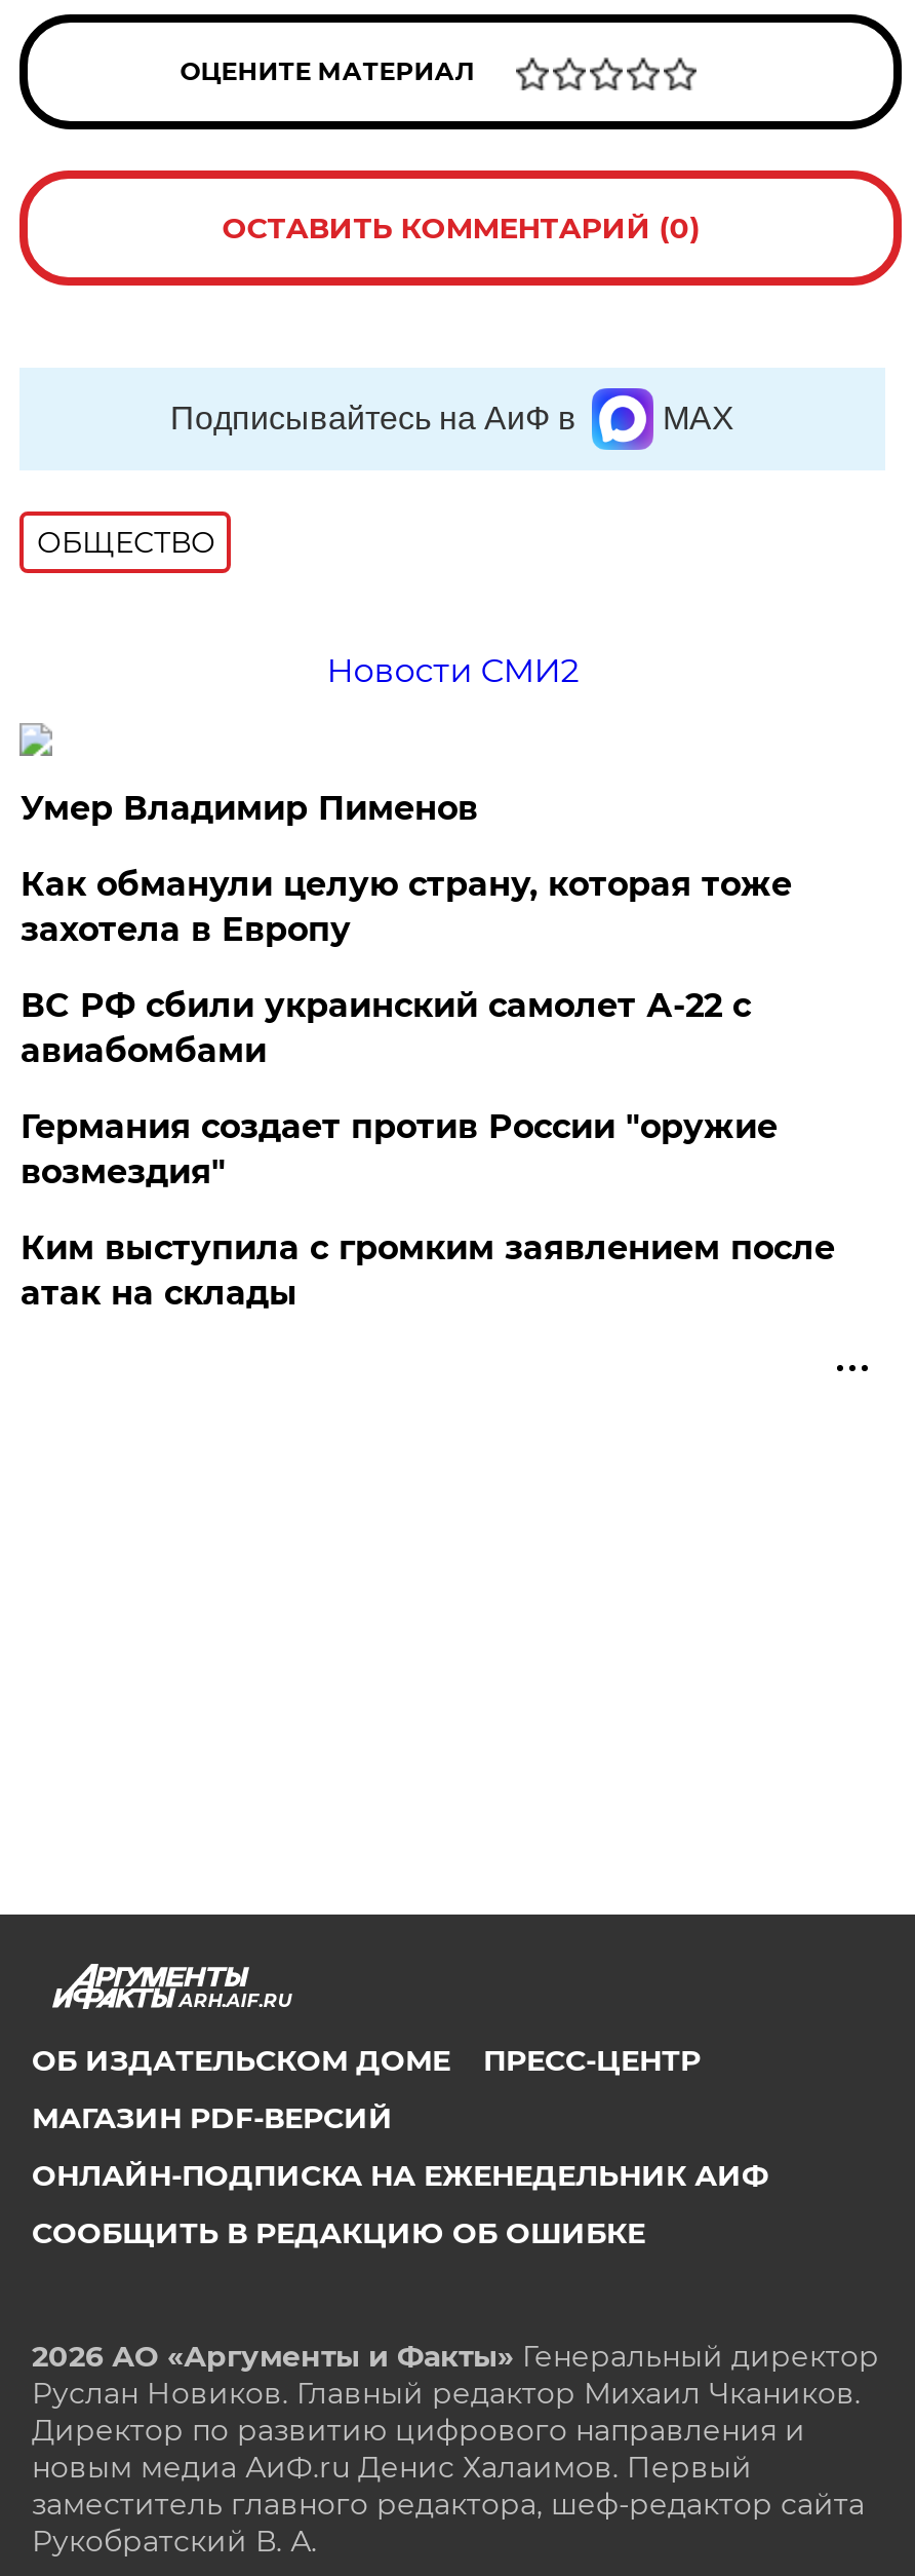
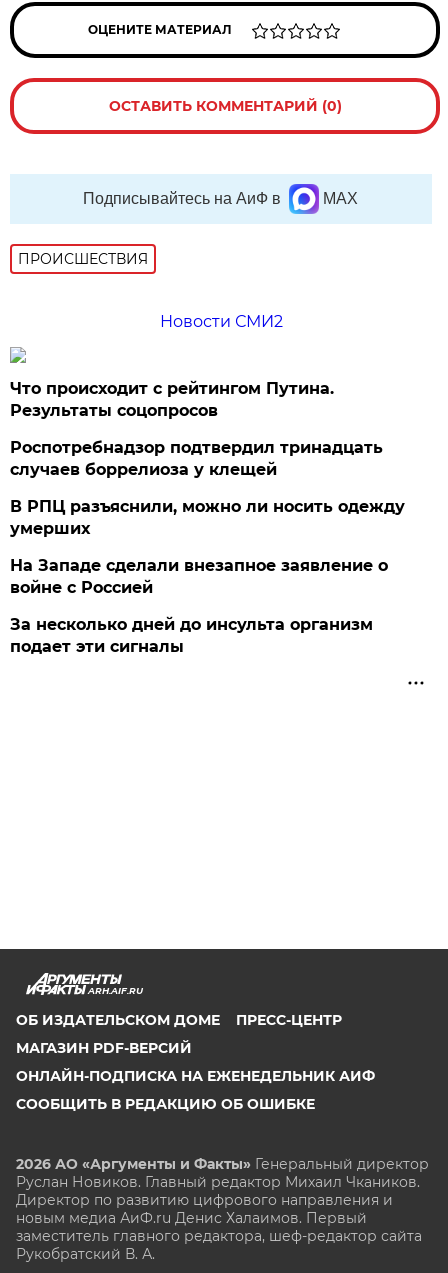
- ОБЩЕСТВО
+ ПРОИСШЕСТВИЯ

- Умер Владимир Пименов
+ Что происходит с рейтингом Путина.
+ Результаты соцопросов

- Как обманули целую страну, которая тоже
- захотела в Европу
+ Роспотребнадзор подтвердил тринадцать
+ случаев боррелиоза у клещей

- ВС РФ сбили украинский самолет А-22 с
- авиабомбами
+ В РПЦ разъяснили, можно ли носить одежду
+ умерших

- Германия создает против России "оружие
- возмездия"
+ На Западе сделали внезапное заявление о
+ войне с Россией

- Ким выступила с громким заявлением после
- атак на склады
+ За несколько дней до инсульта организм
+ подает эти сигналы
